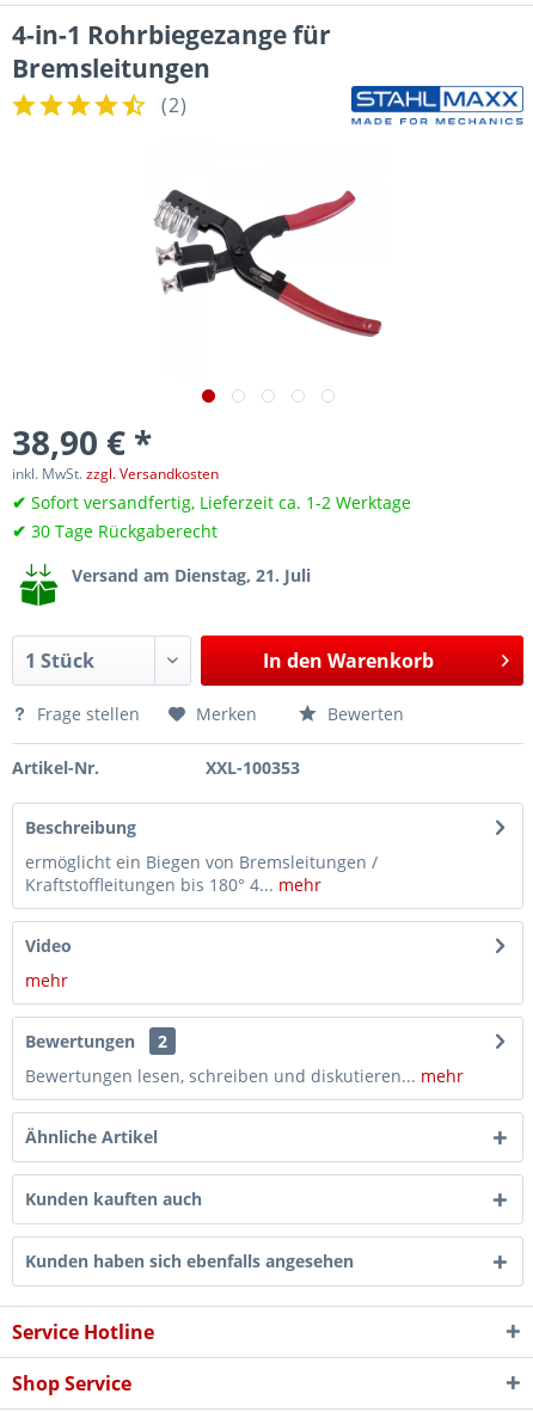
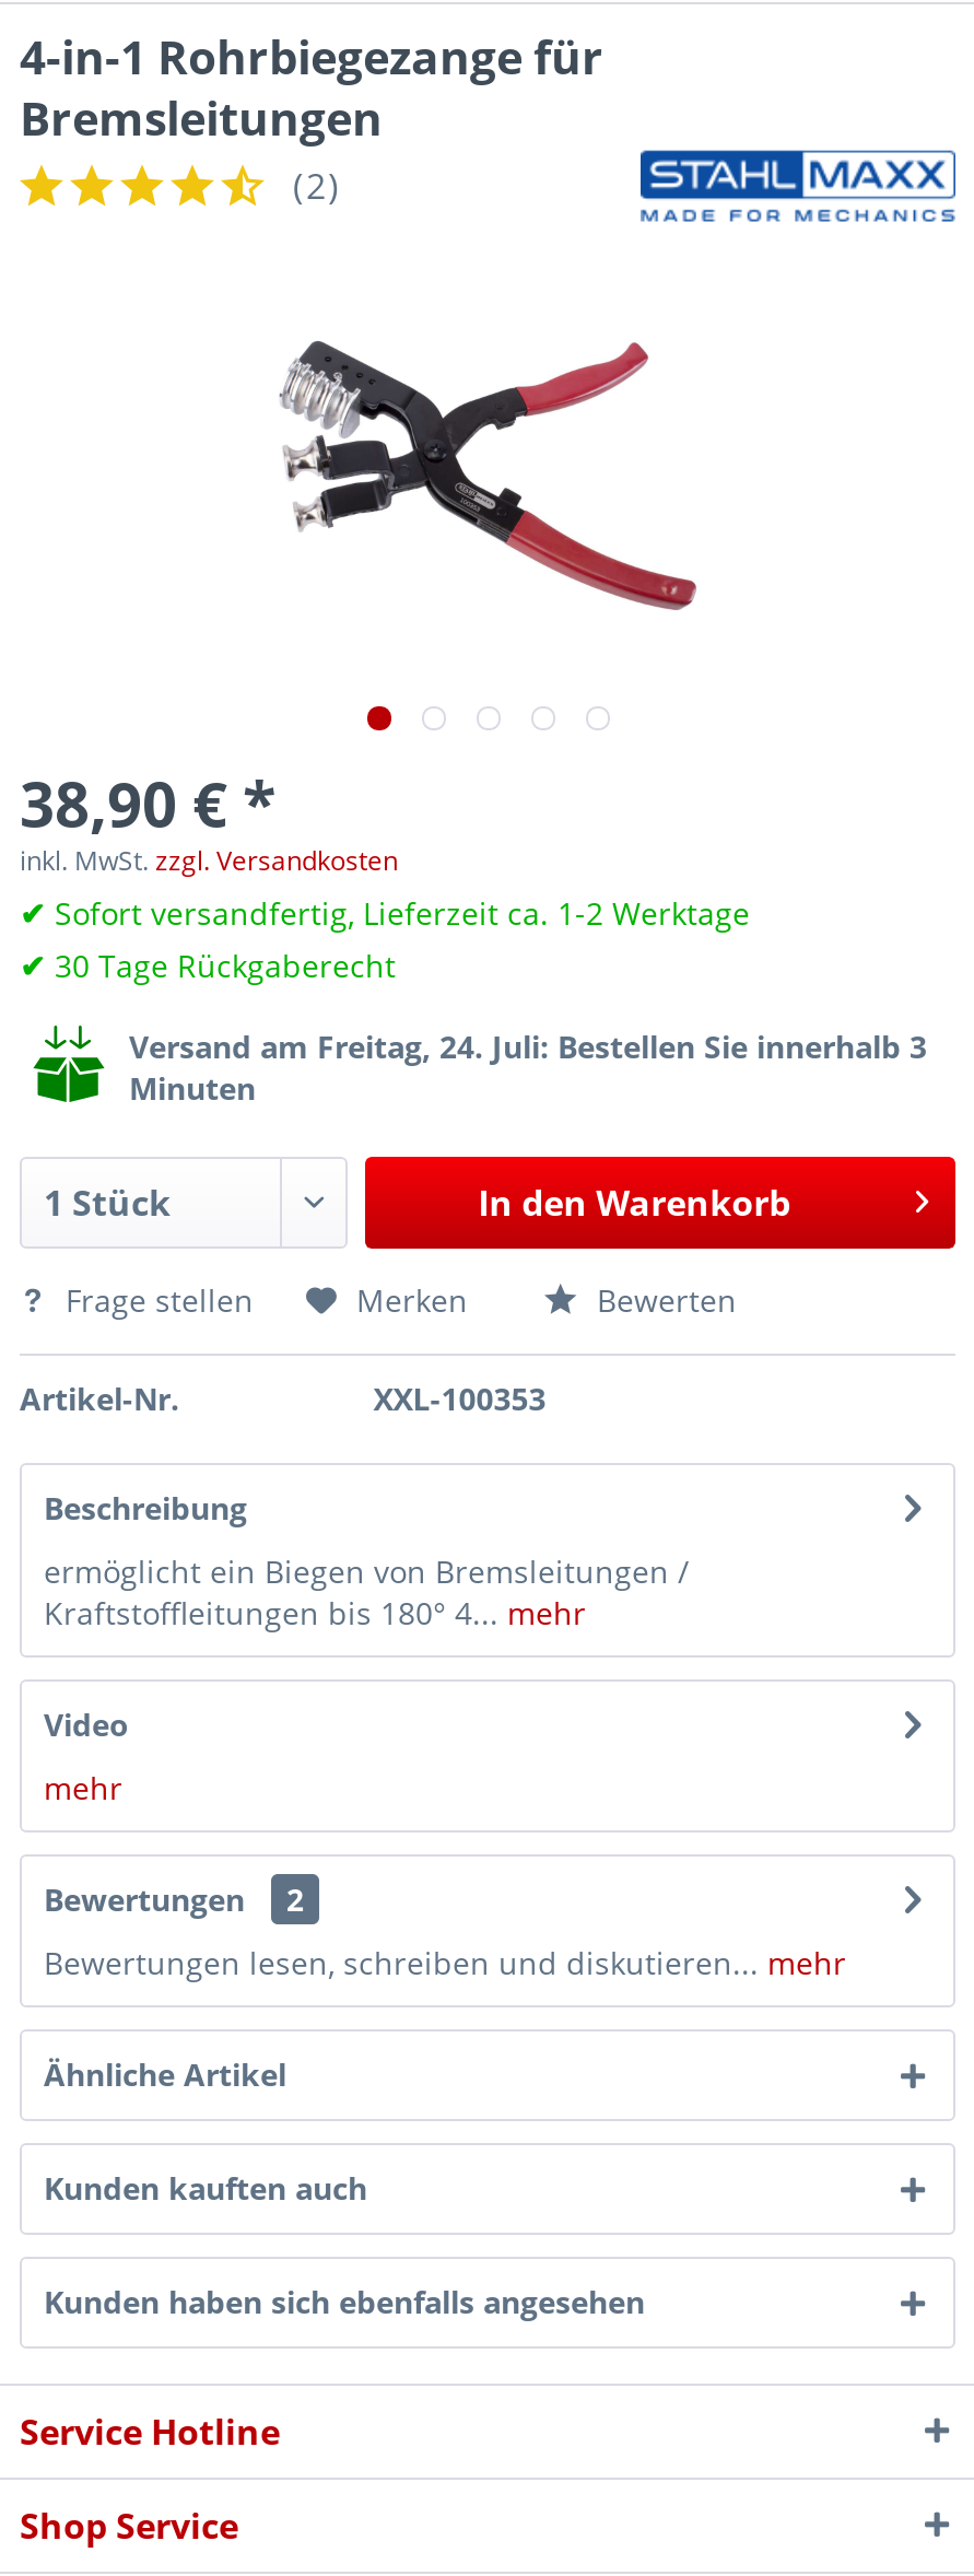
- Versand am Dienstag, 21. Juli
+ Versand am Freitag, 24. Juli: Bestellen Sie innerhalb 3
+ Minuten
